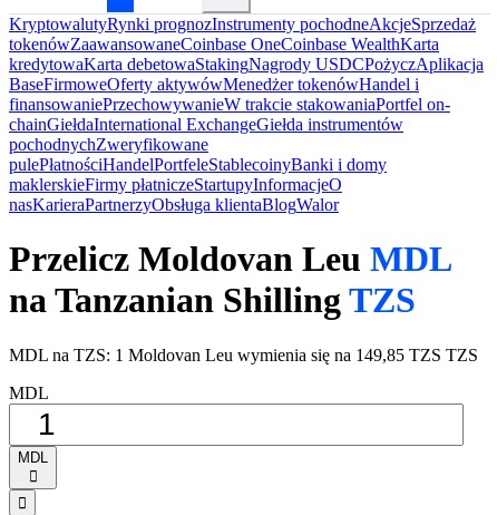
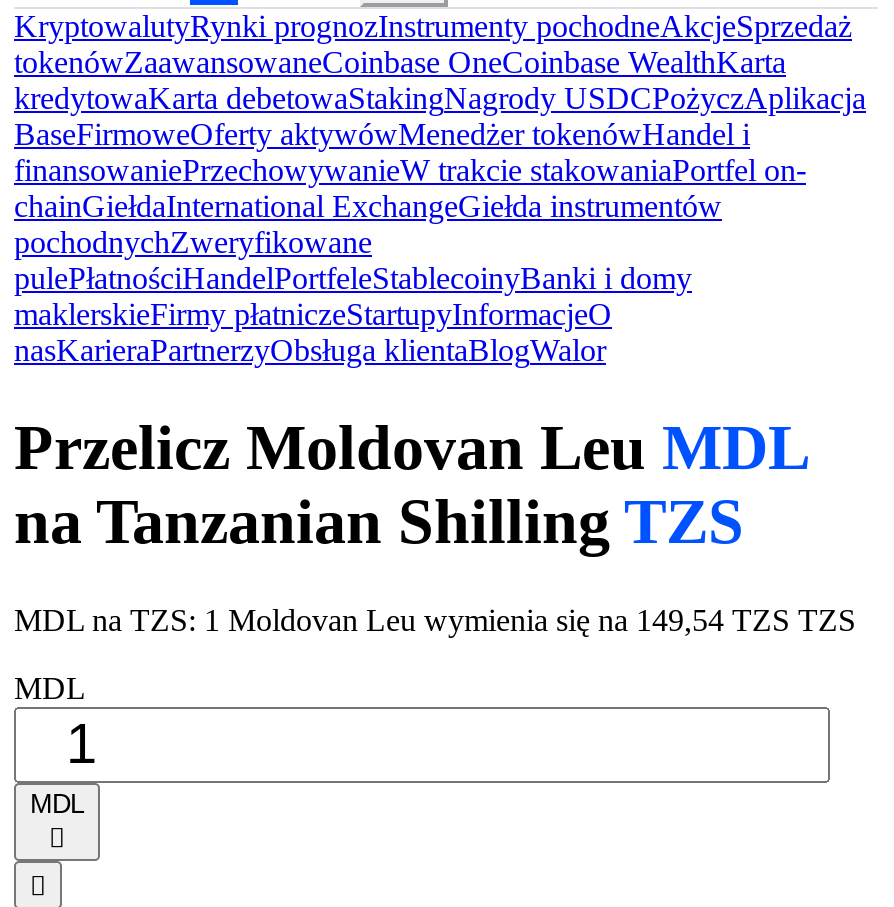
- MDL na TZS: 1 Moldovan Leu wymienia się na 149,85 TZS TZS
+ MDL na TZS: 1 Moldovan Leu wymienia się na 149,54 TZS TZS
